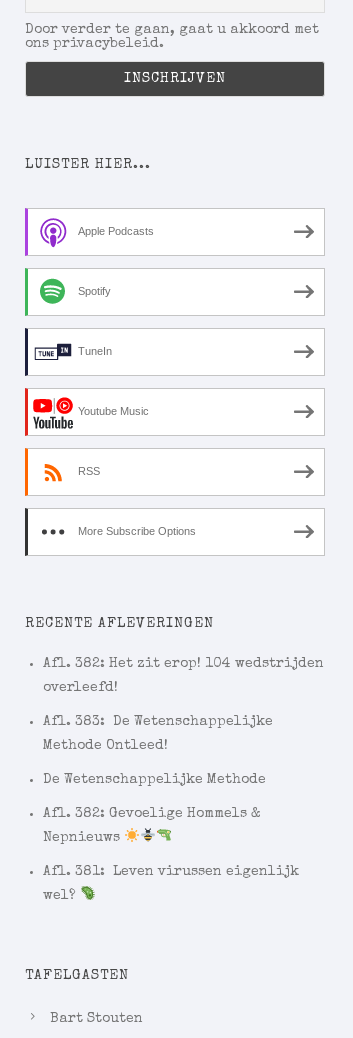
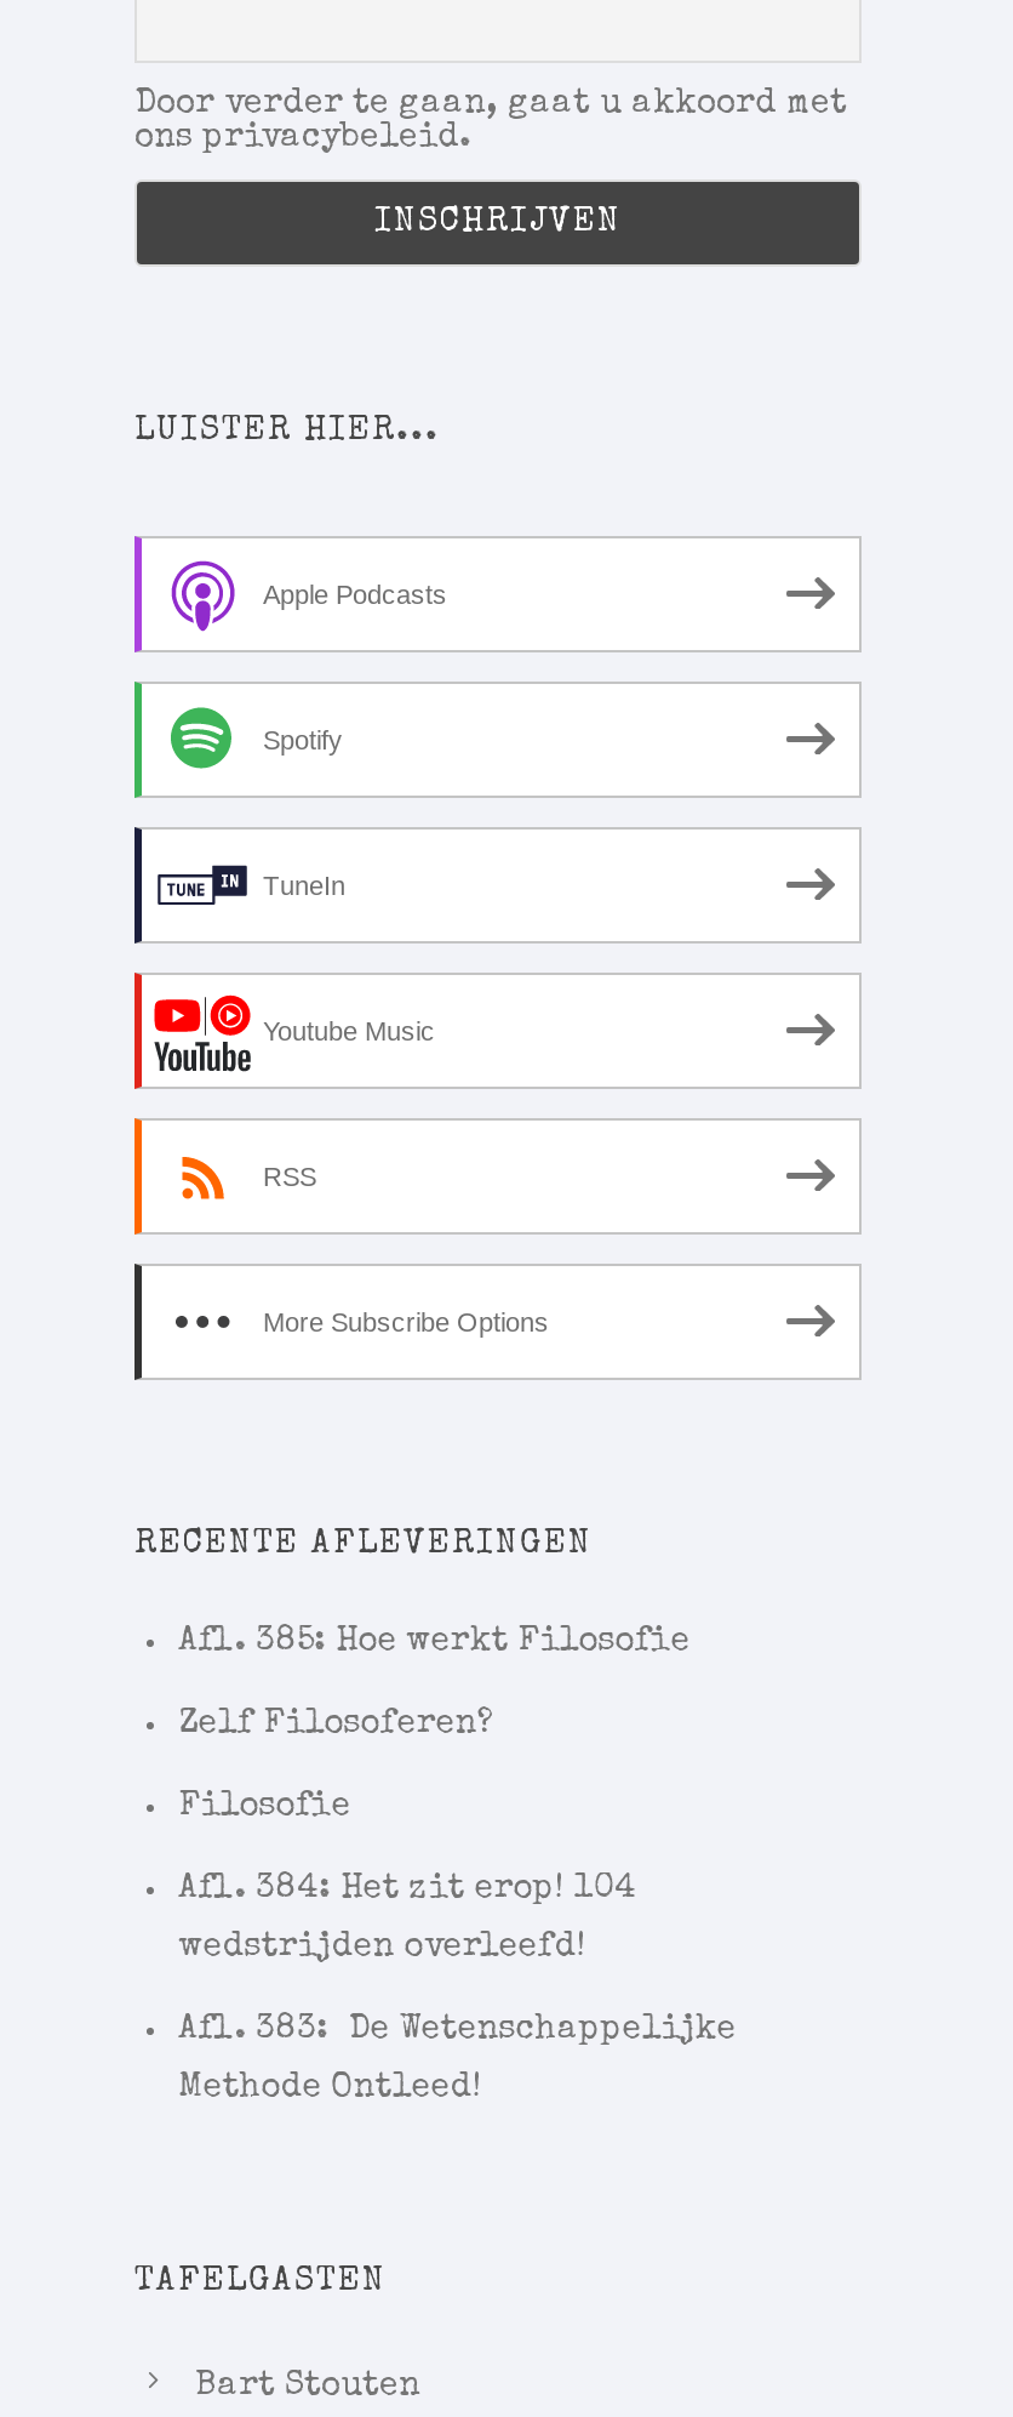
- Afl. 382: Het zit erop! 104 wedstrijden
- overleefd!
+ Afl. 385: Hoe werkt Filosofie
+ Zelf Filosoferen?
+ Filosofie
+ Afl. 384: Het zit erop! 104
+ wedstrijden overleefd!

moved down: Afl. 383: De Wetenschappelijke | Methode Ontleed!

- De Wetenschappelijke Methode
- Afl. 382: Gevoelige Hommels &
- Nepnieuws
- Afl. 381: Leven virussen eigenlijk
- wel?
